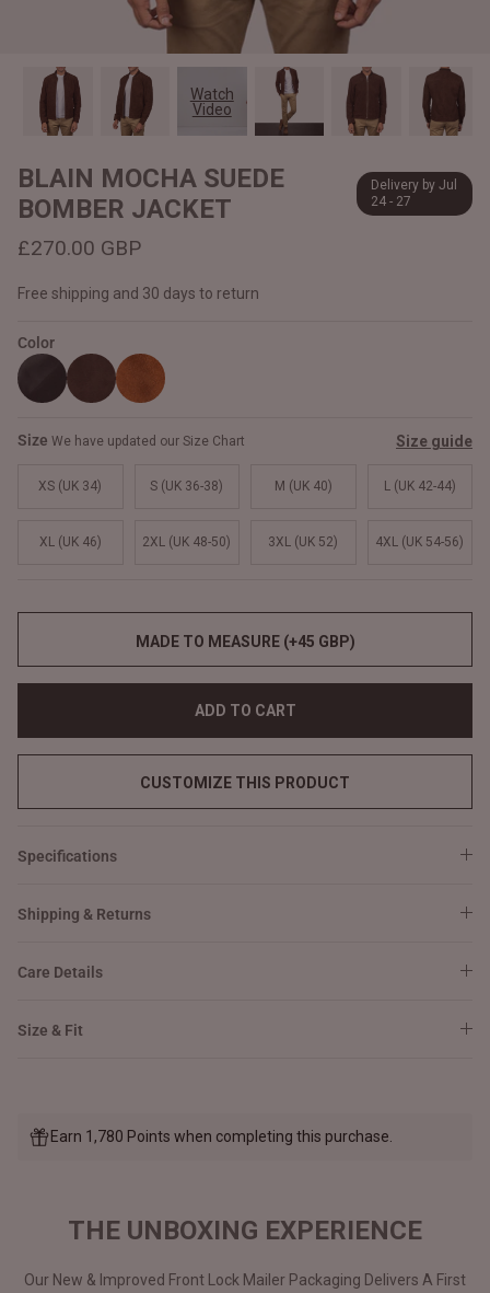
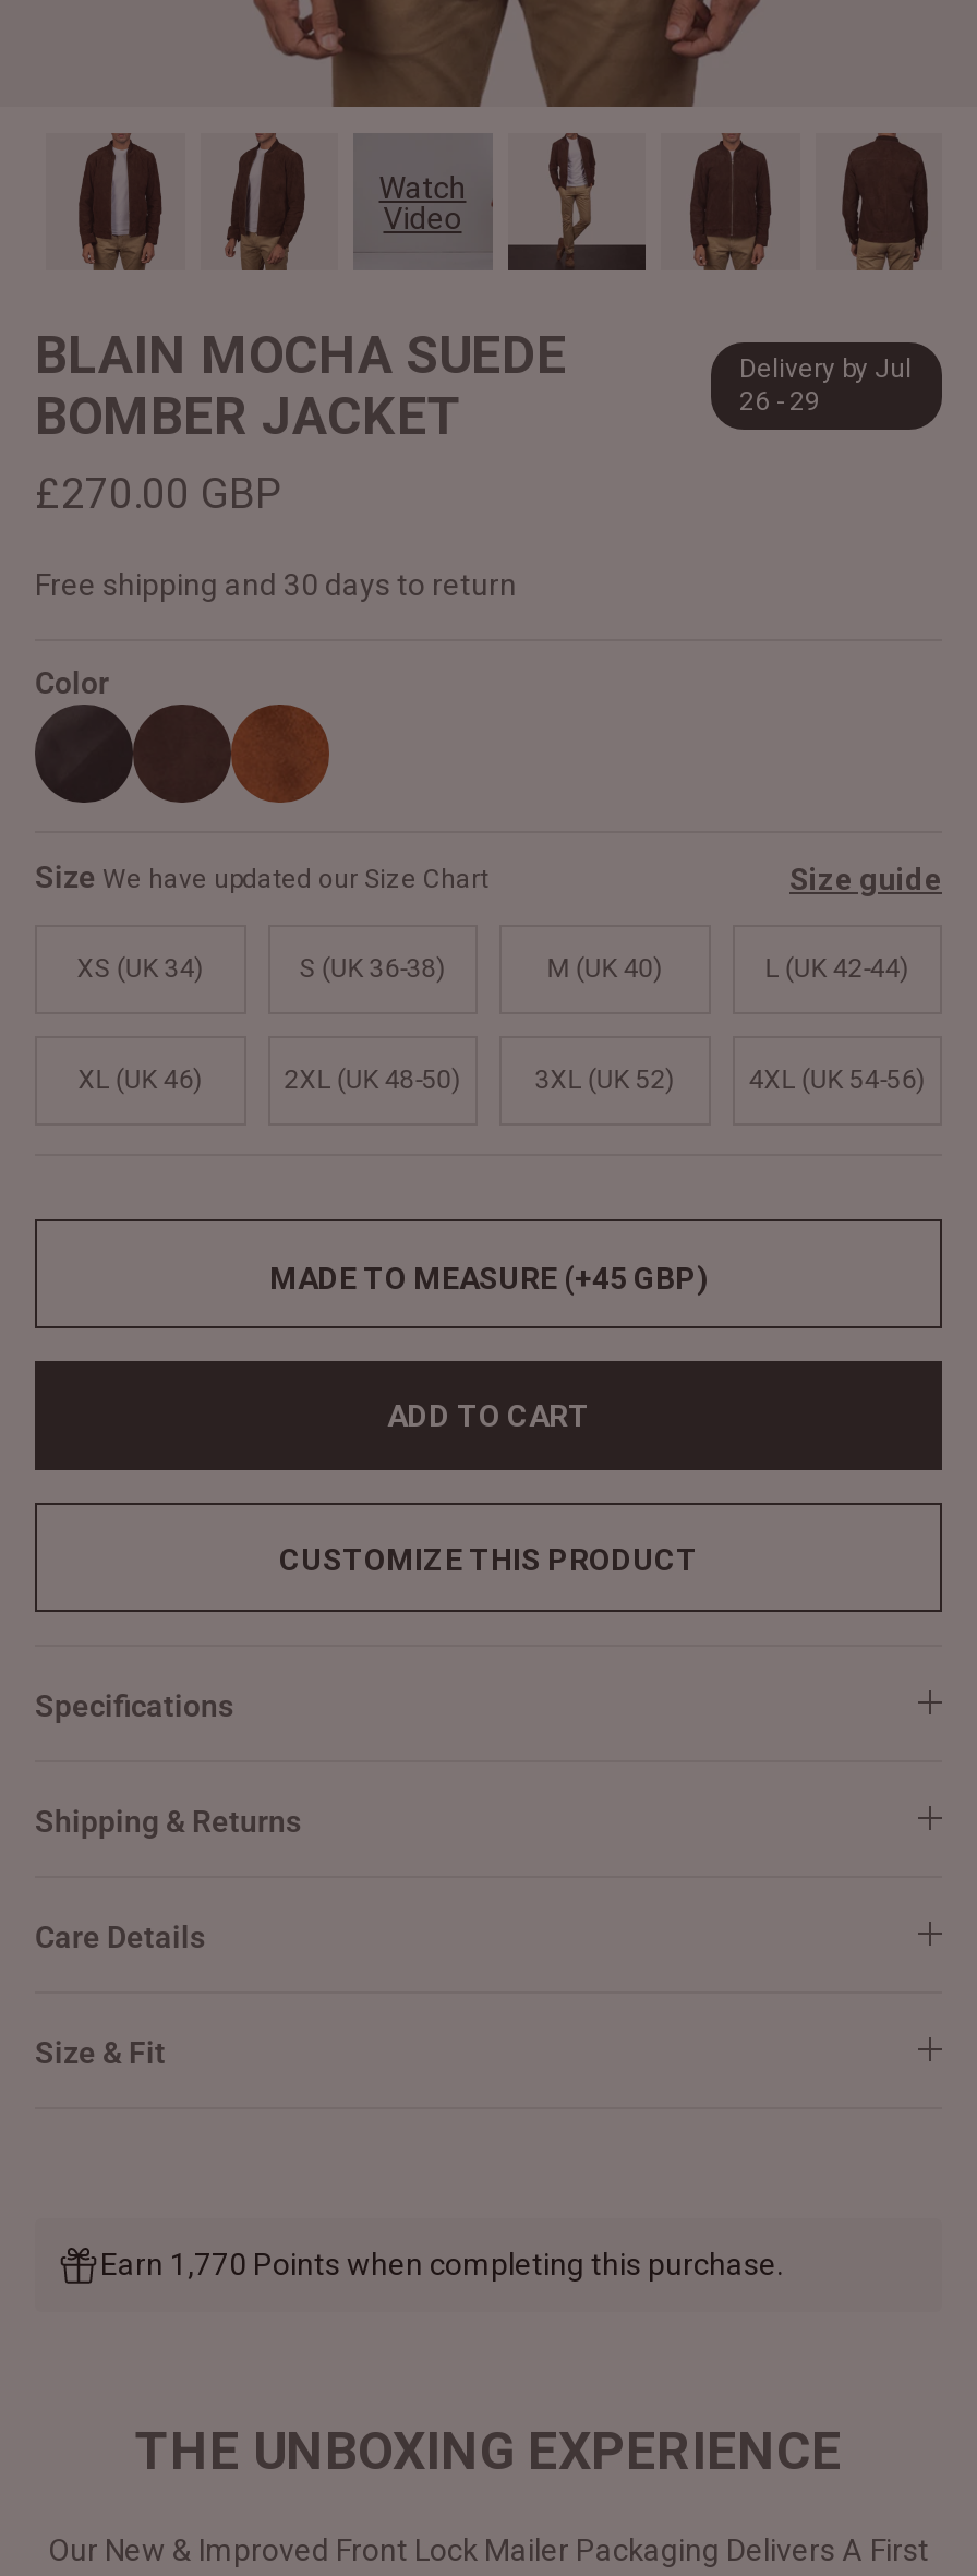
- 24 - 27
+ 26 - 29

- Earn 1,780 Points when completing this purchase.
+ Earn 1,770 Points when completing this purchase.
